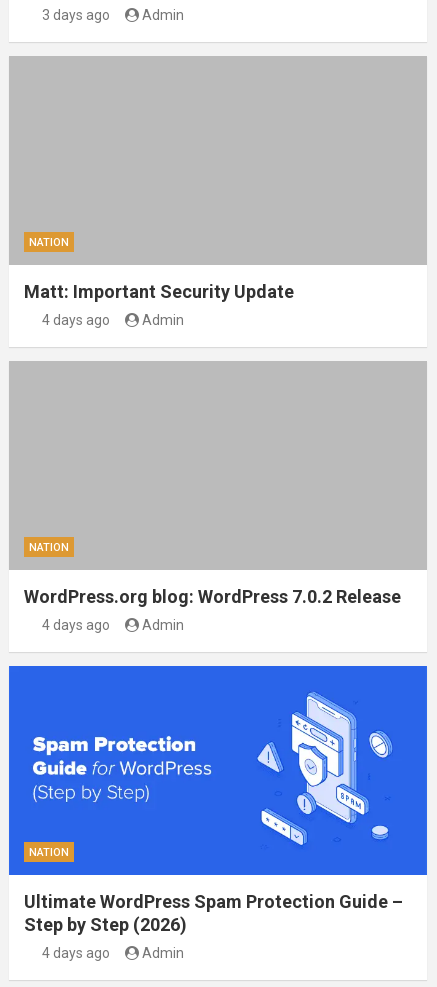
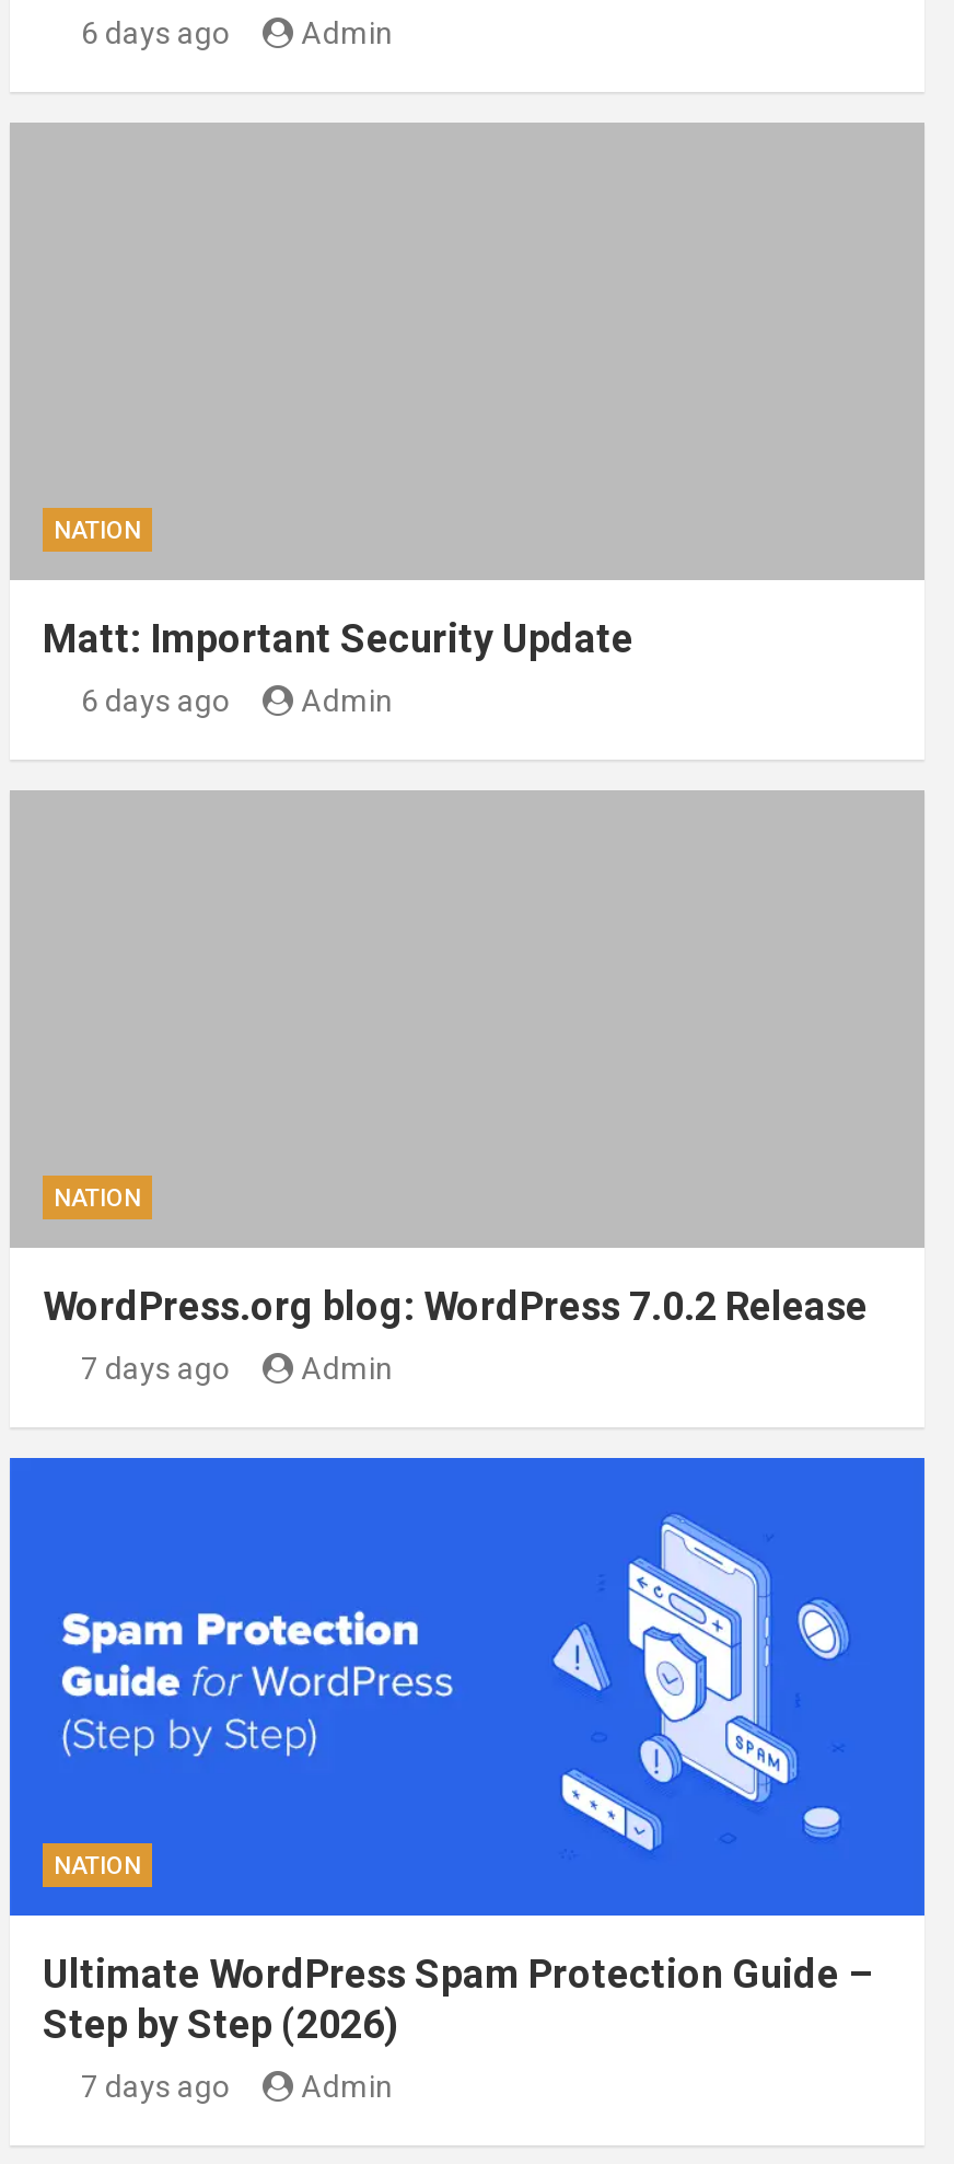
- 3 days ago
+ 6 days ago

- 4 days ago
+ 6 days ago

- 4 days ago
+ 7 days ago

- 4 days ago
+ 7 days ago
